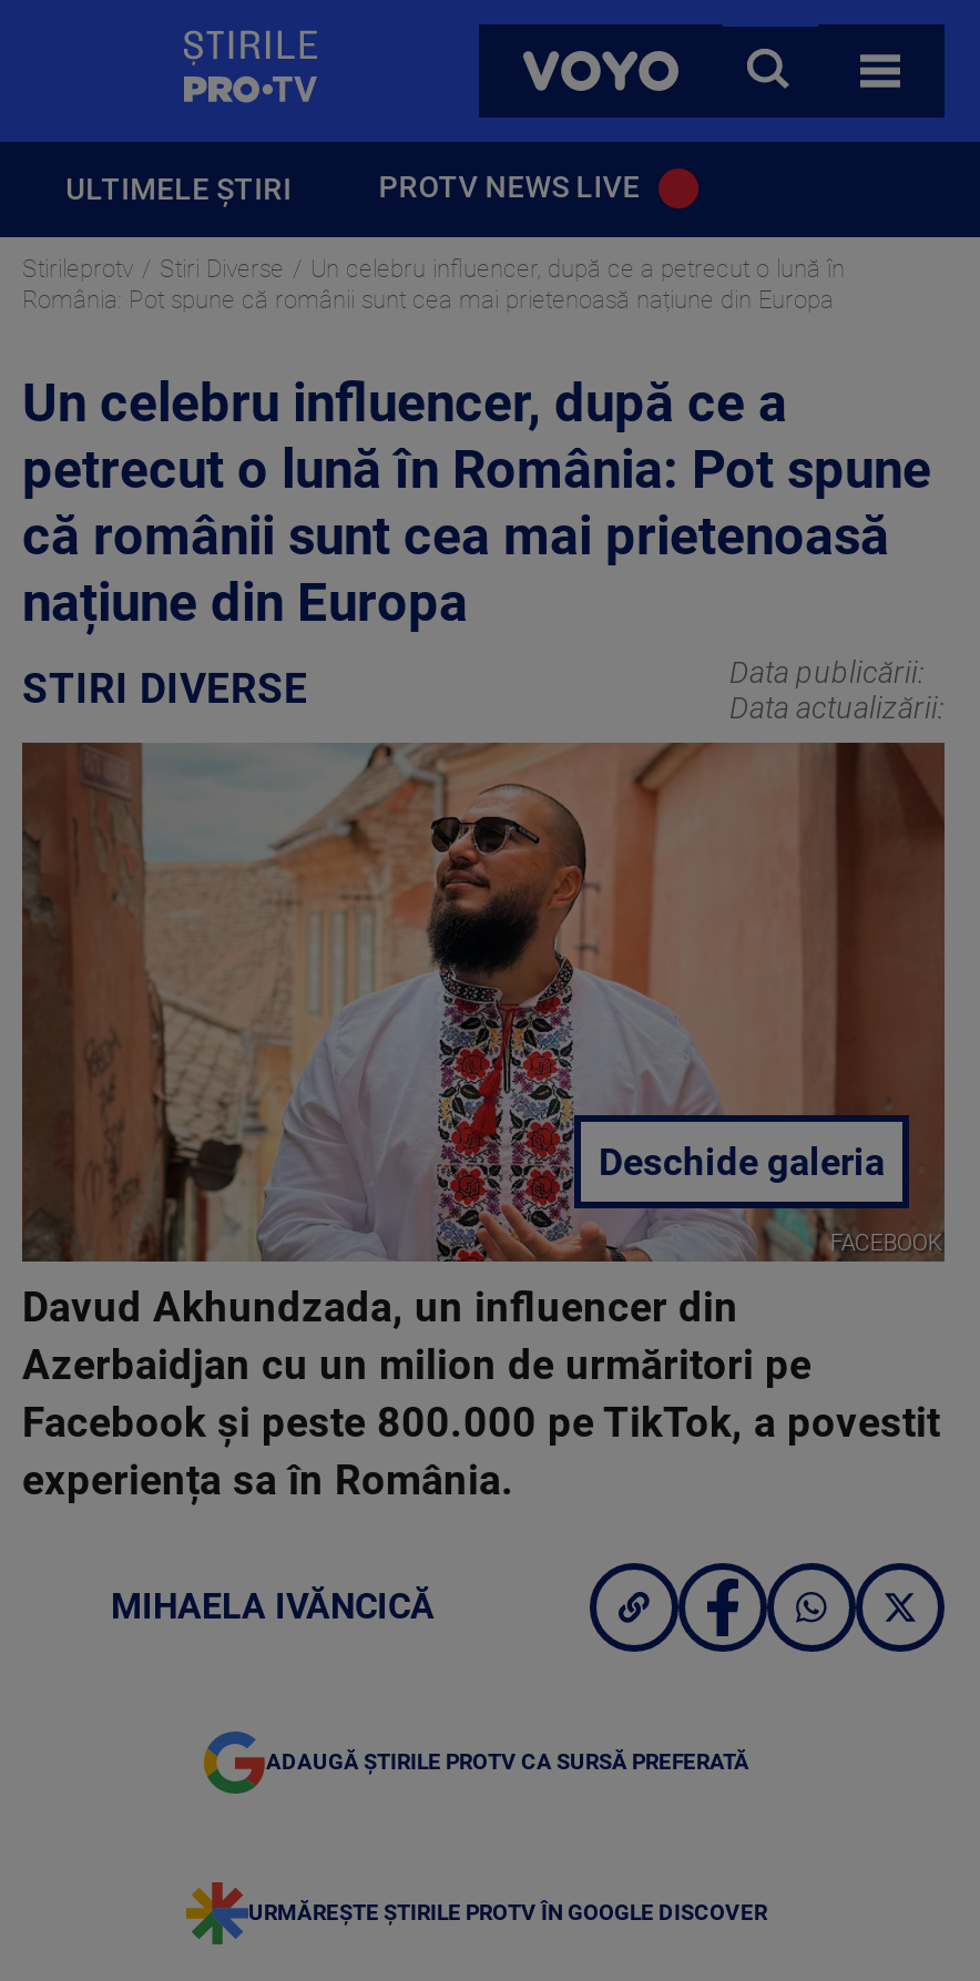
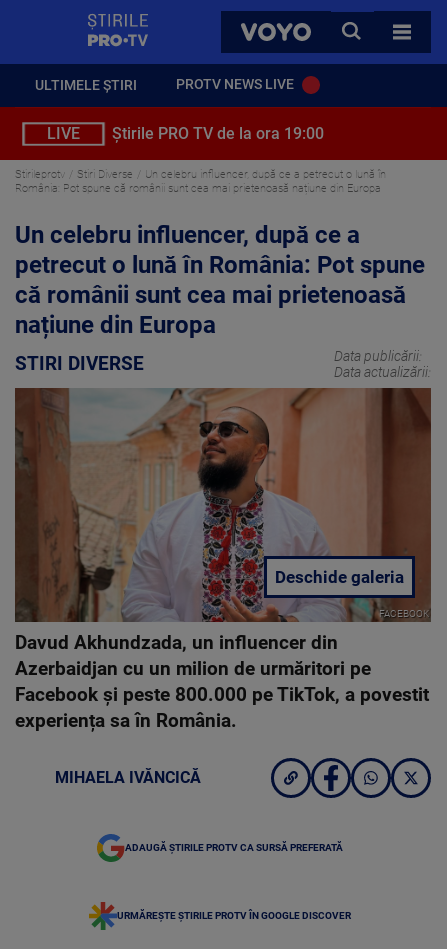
+ LIVE
+ Știrile PRO TV de la ora 19:00
